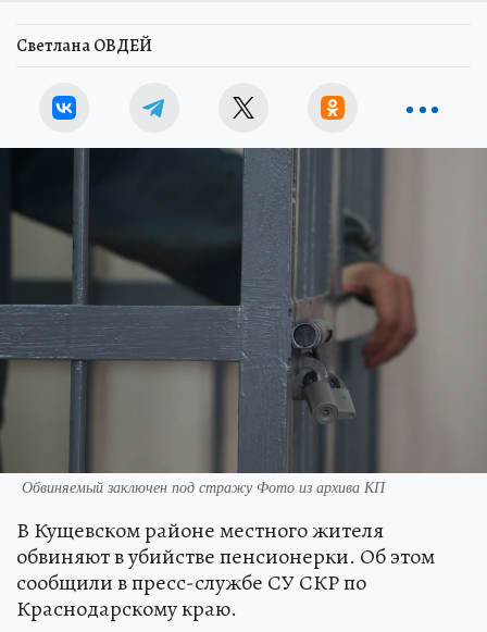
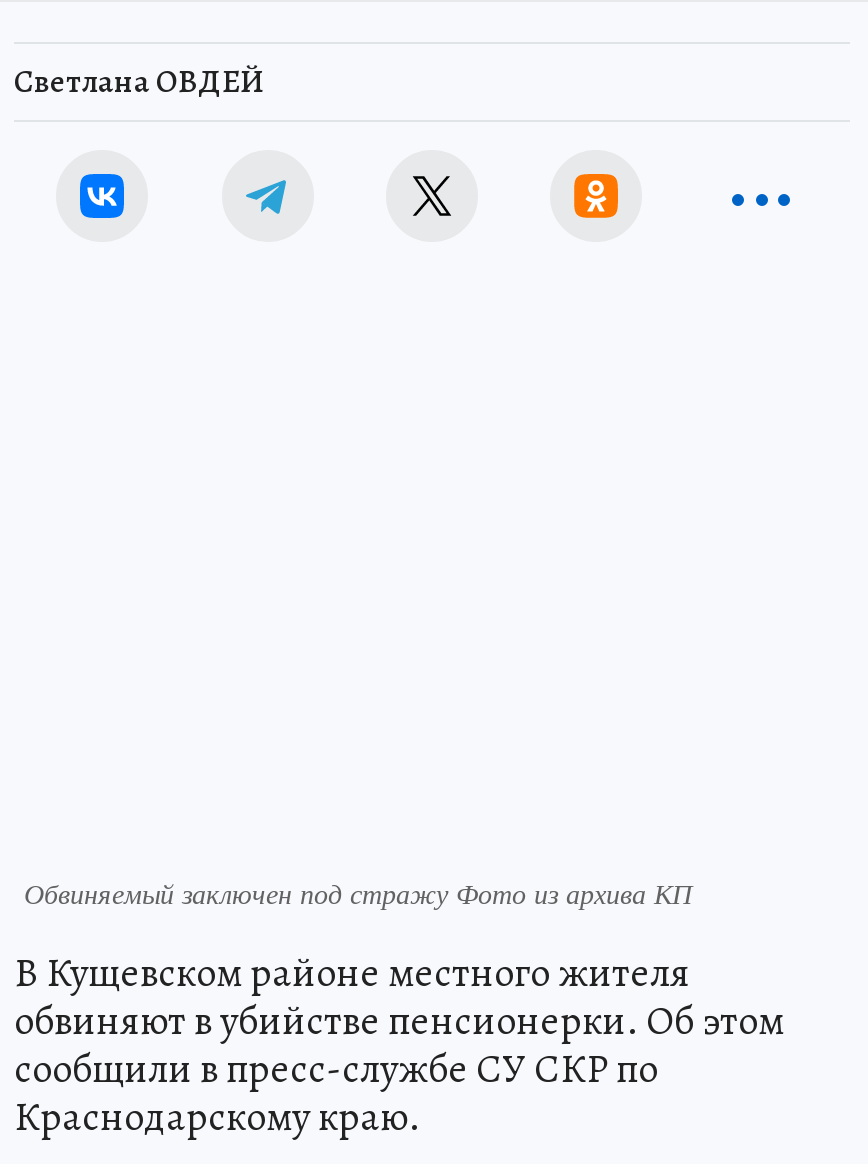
- [image]
